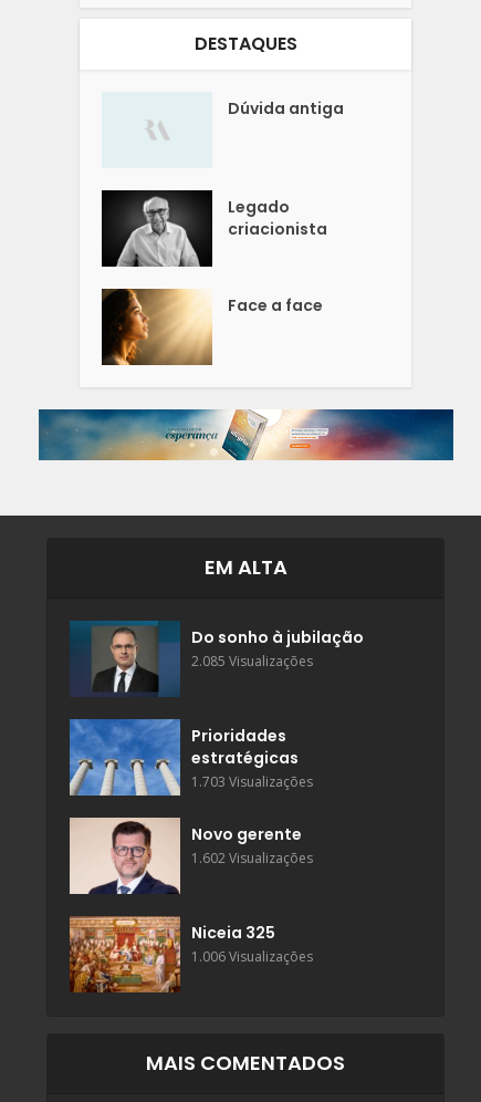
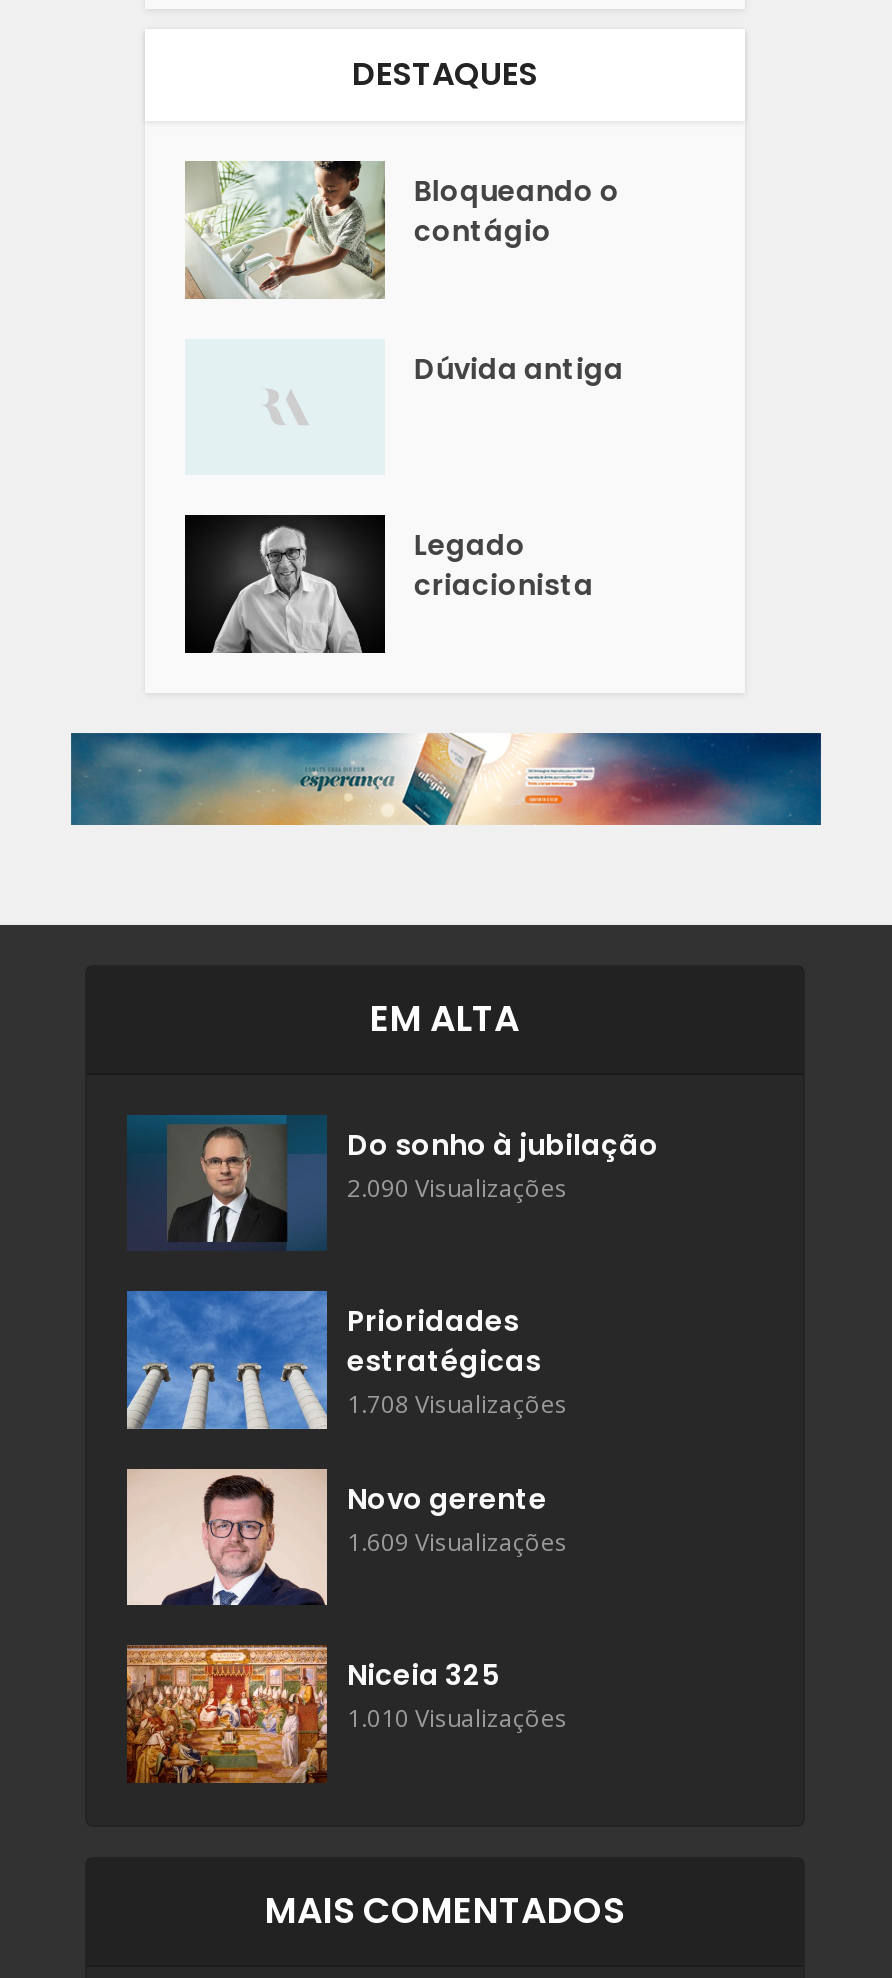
+ [image]
+ Bloqueando o
+ contágio

moved down: Dúvida antiga | Legado | criacionista

- [image]
- Face a face

- 2.085 Visualizações
+ 2.090 Visualizações

- 1.703 Visualizações
+ 1.708 Visualizações

- 1.602 Visualizações
+ 1.609 Visualizações

- 1.006 Visualizações
+ 1.010 Visualizações
